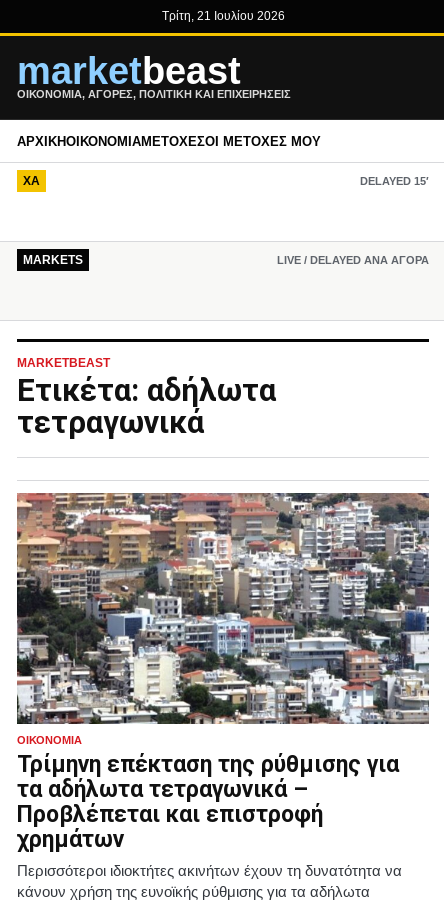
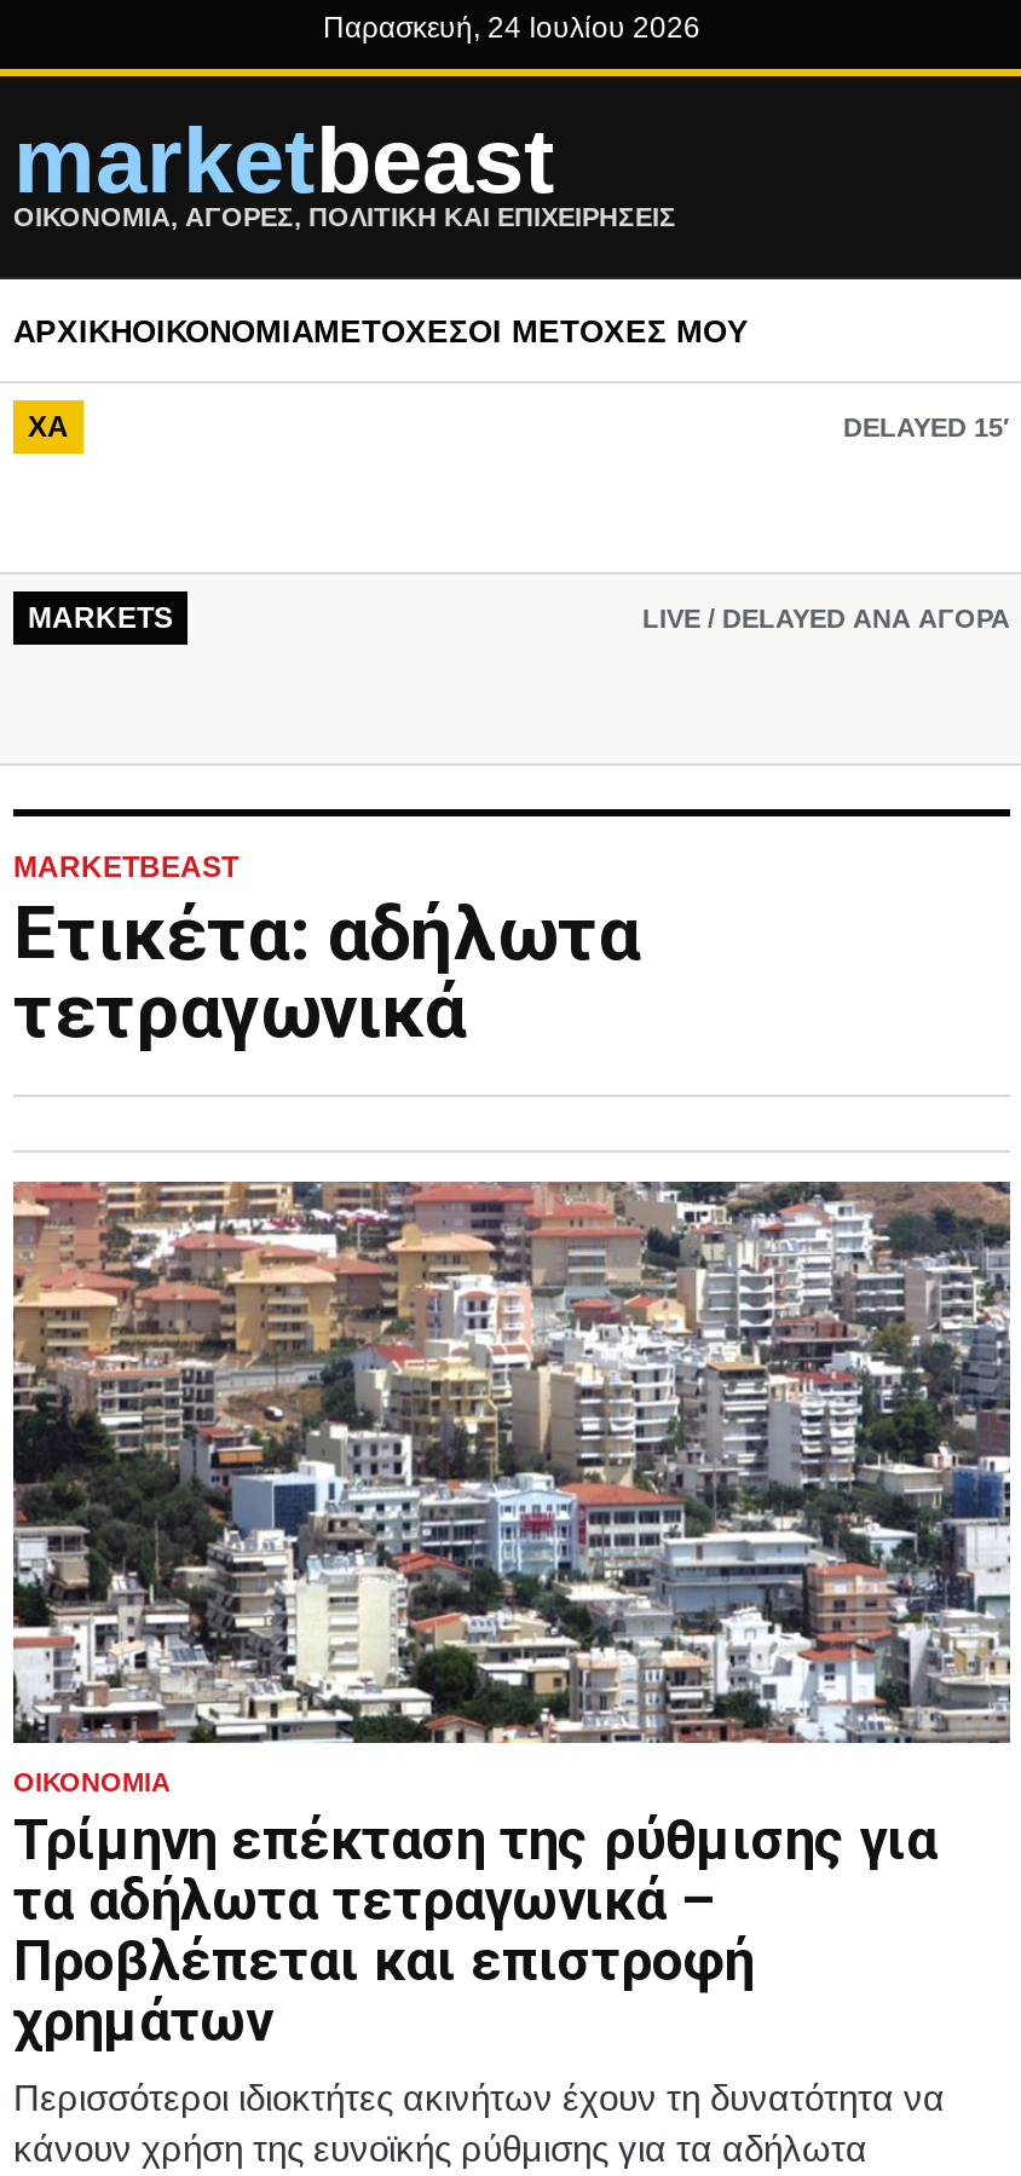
- Τρίτη, 21 Ιουλίου 2026
+ Παρασκευή, 24 Ιουλίου 2026
